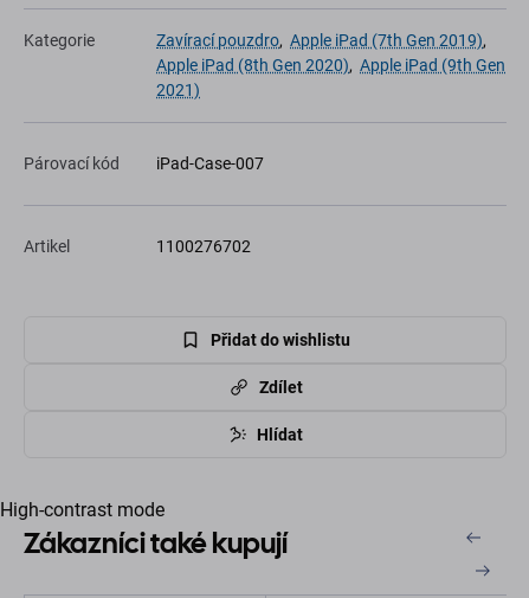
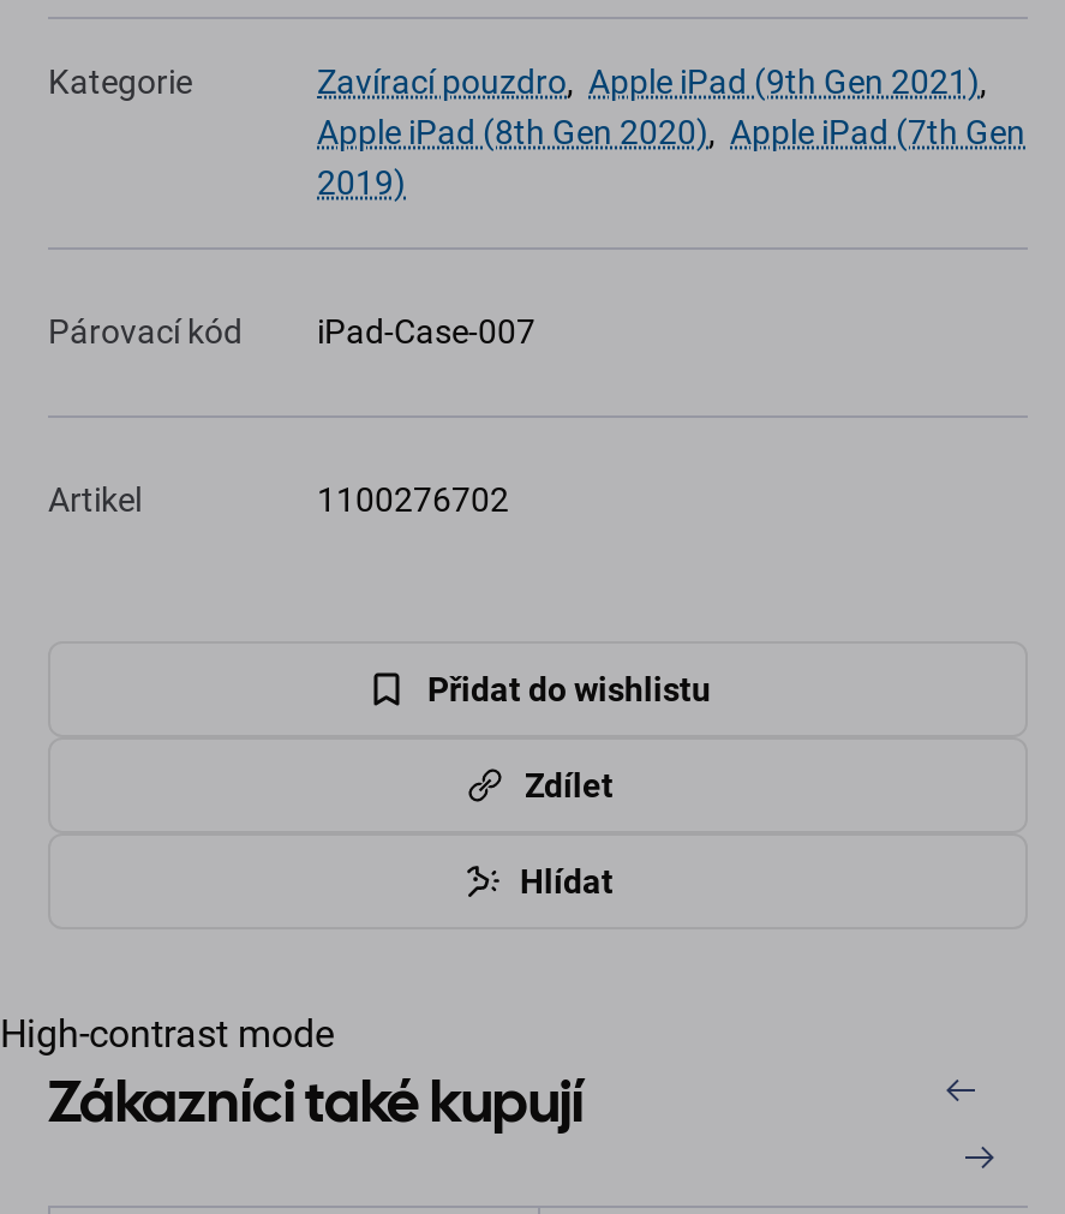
- Zavírací pouzdro, Apple iPad (7th Gen 2019),
+ Zavírací pouzdro, Apple iPad (9th Gen 2021),

- Apple iPad (8th Gen 2020), Apple iPad (9th Gen
+ Apple iPad (8th Gen 2020), Apple iPad (7th Gen

- 2021)
+ 2019)
